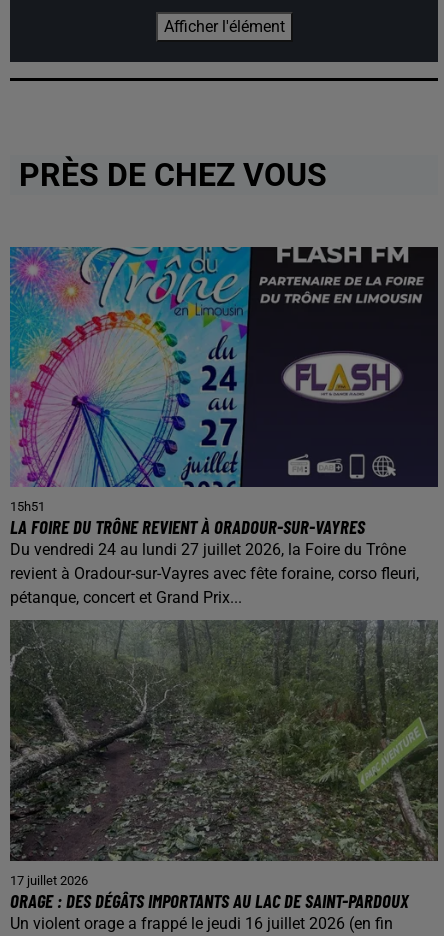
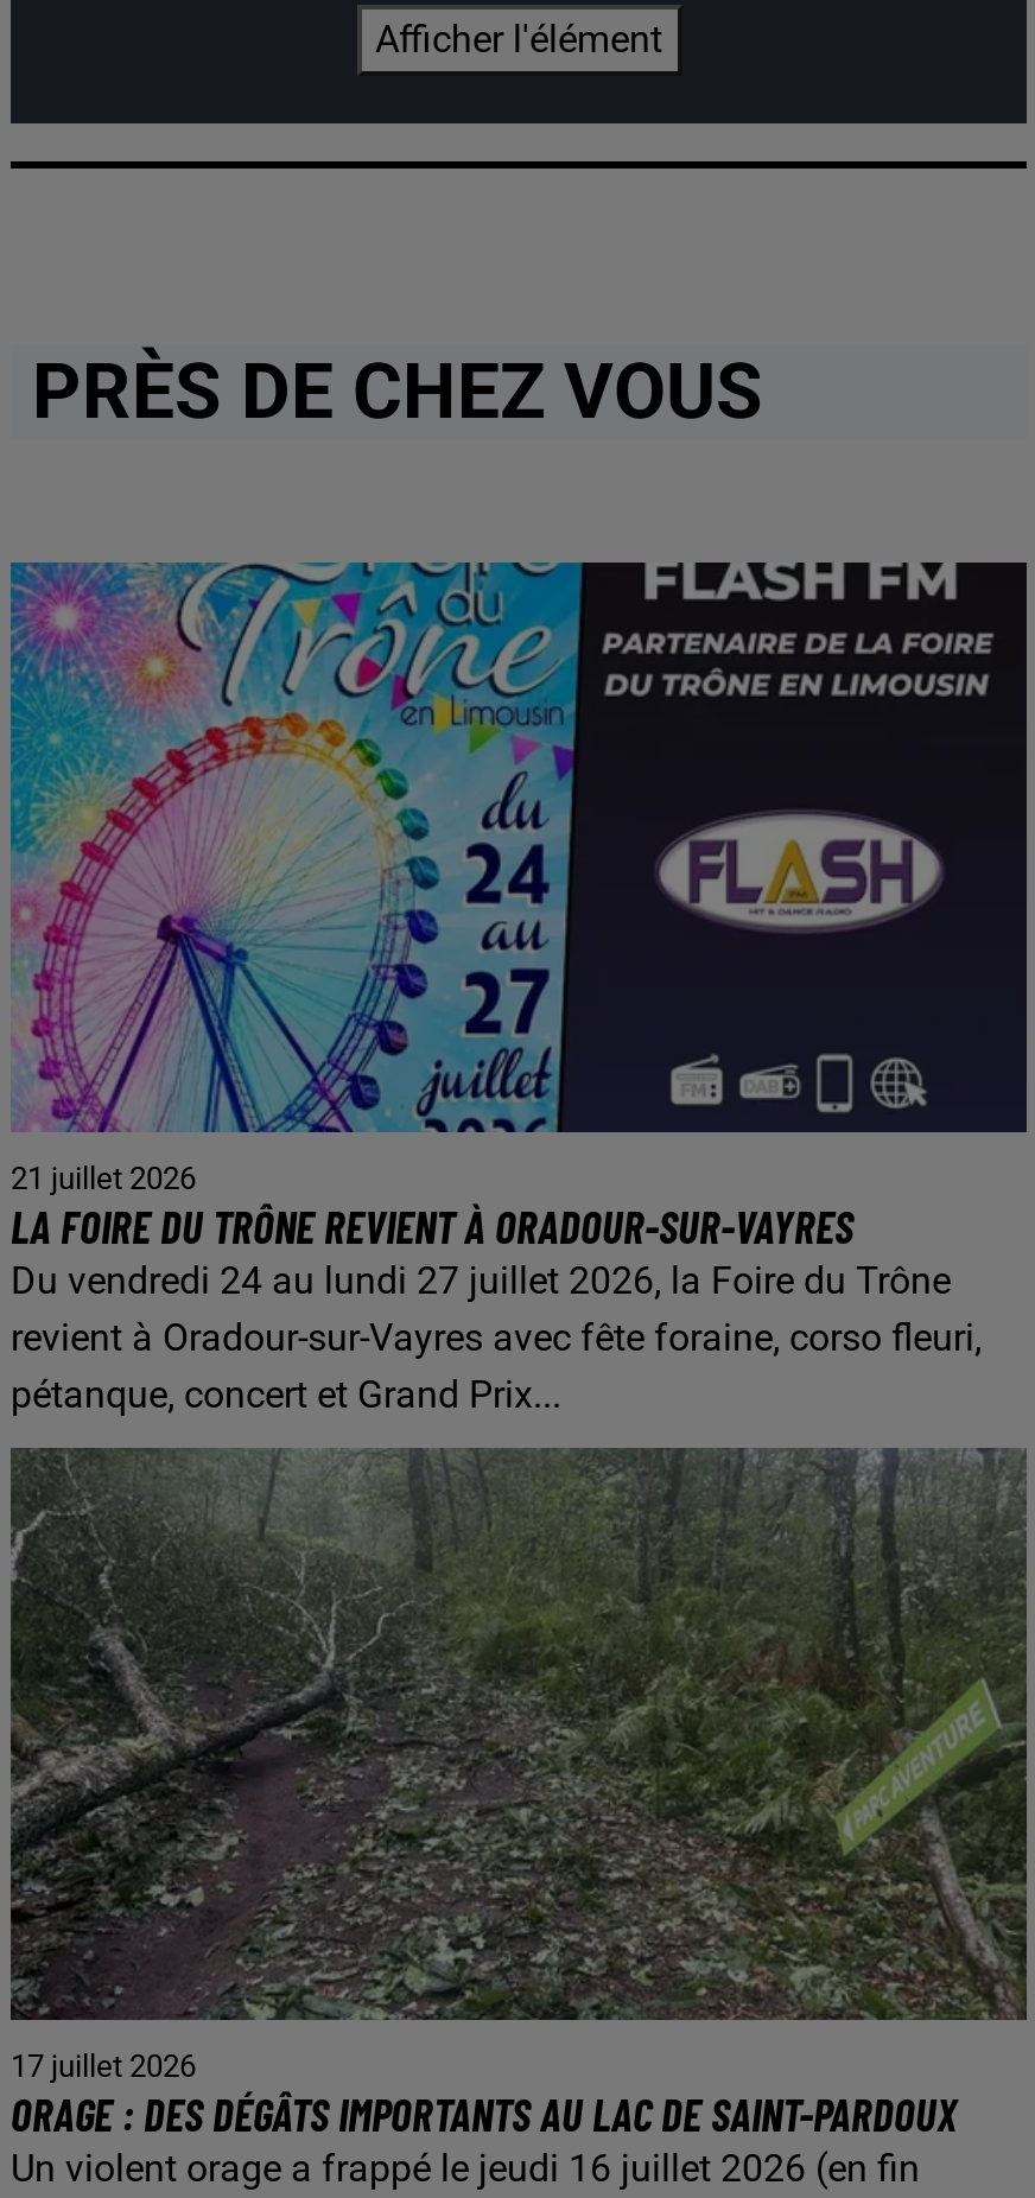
- 15h51
+ 21 juillet 2026
